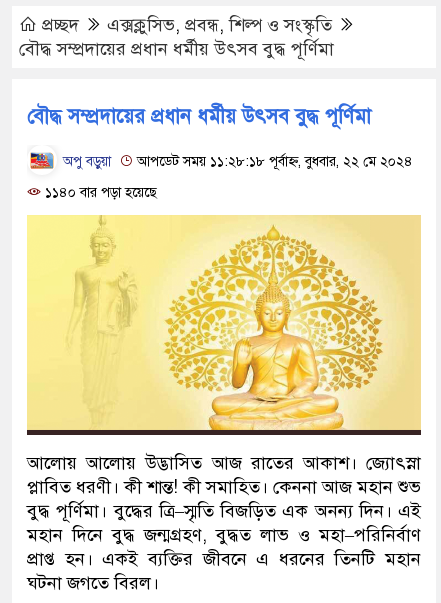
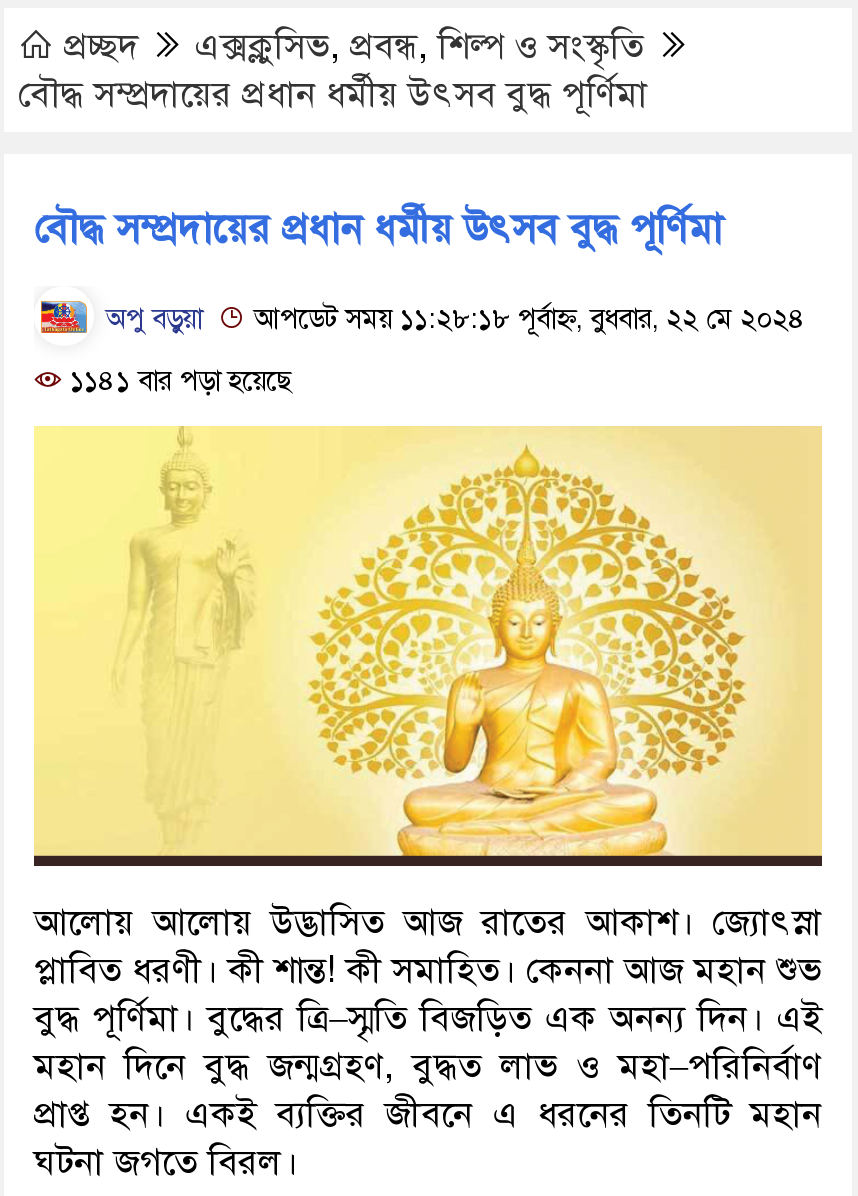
- ১১৪০ বার পড়া হয়েছে
+ ১১৪১ বার পড়া হয়েছে
